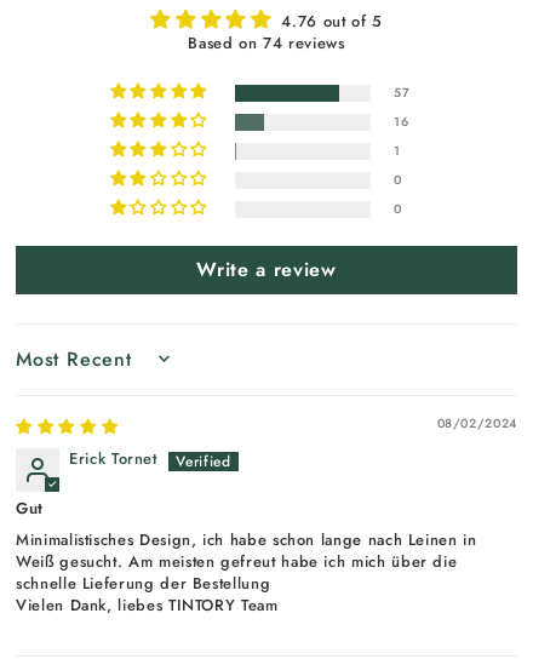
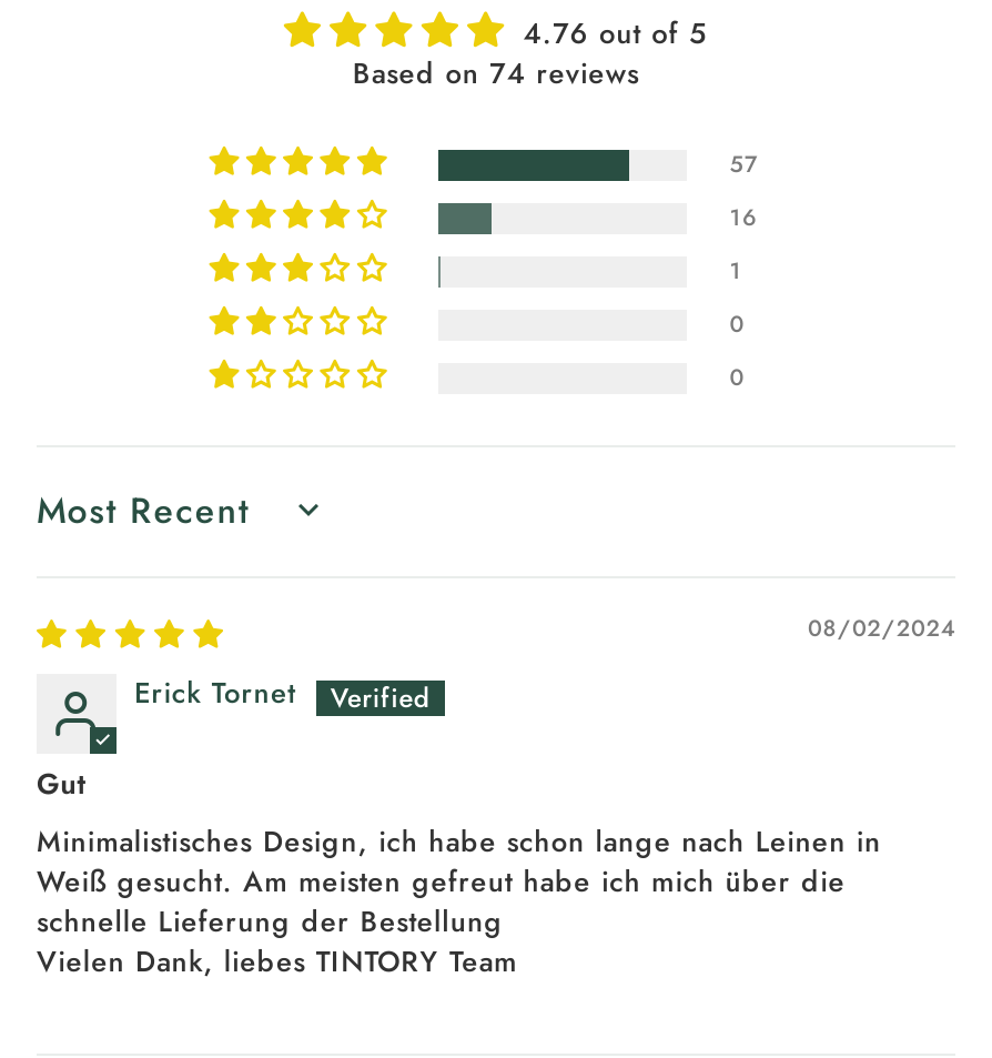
- Write a review
